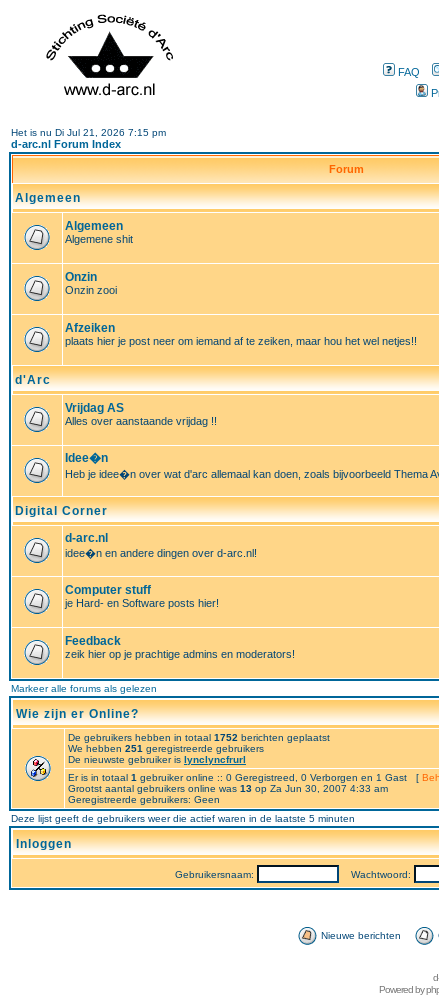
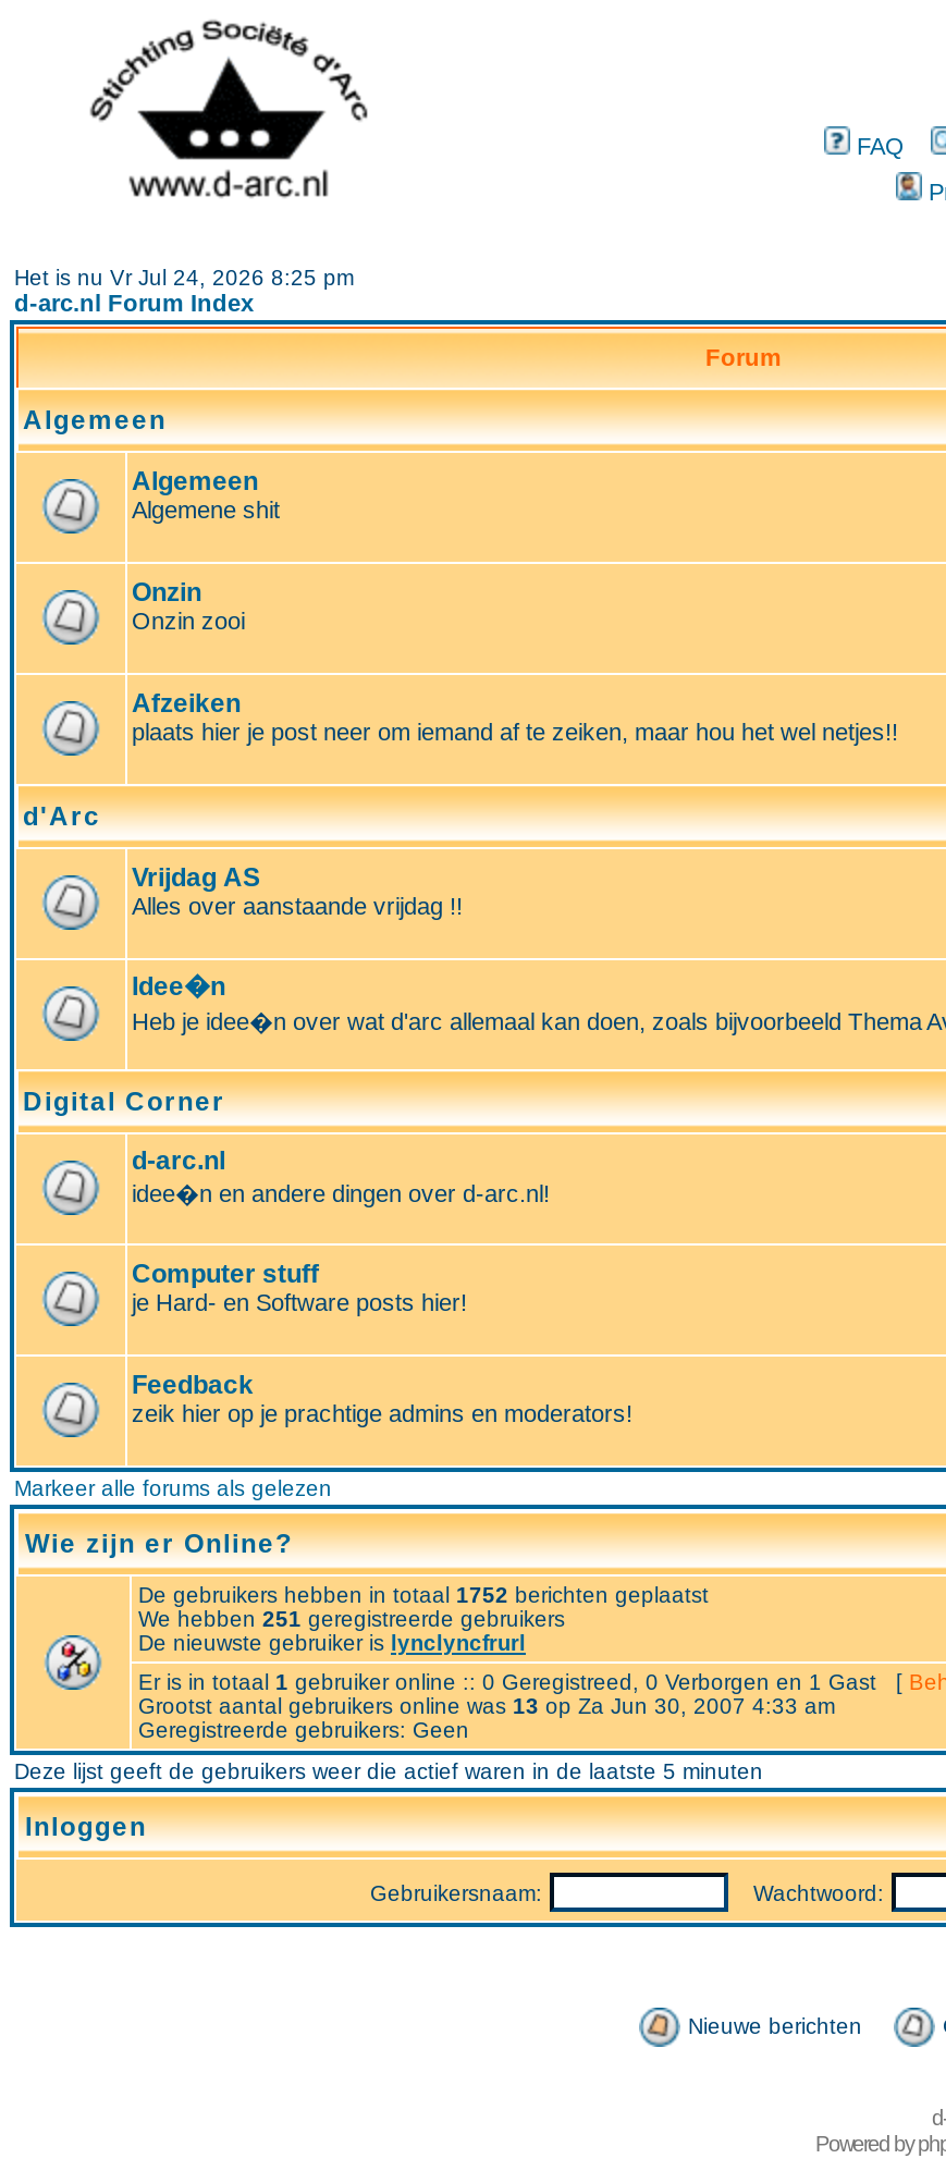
- Het is nu Di Jul 21, 2026 7:15 pm
+ Het is nu Vr Jul 24, 2026 8:25 pm
